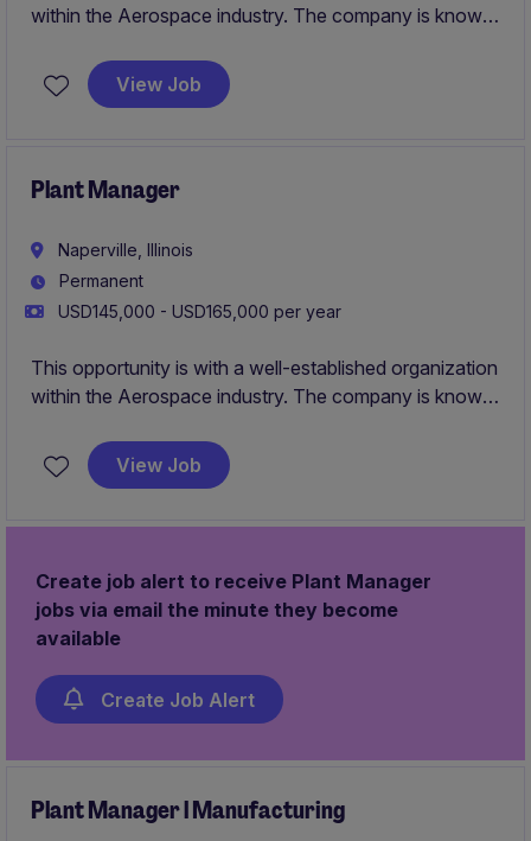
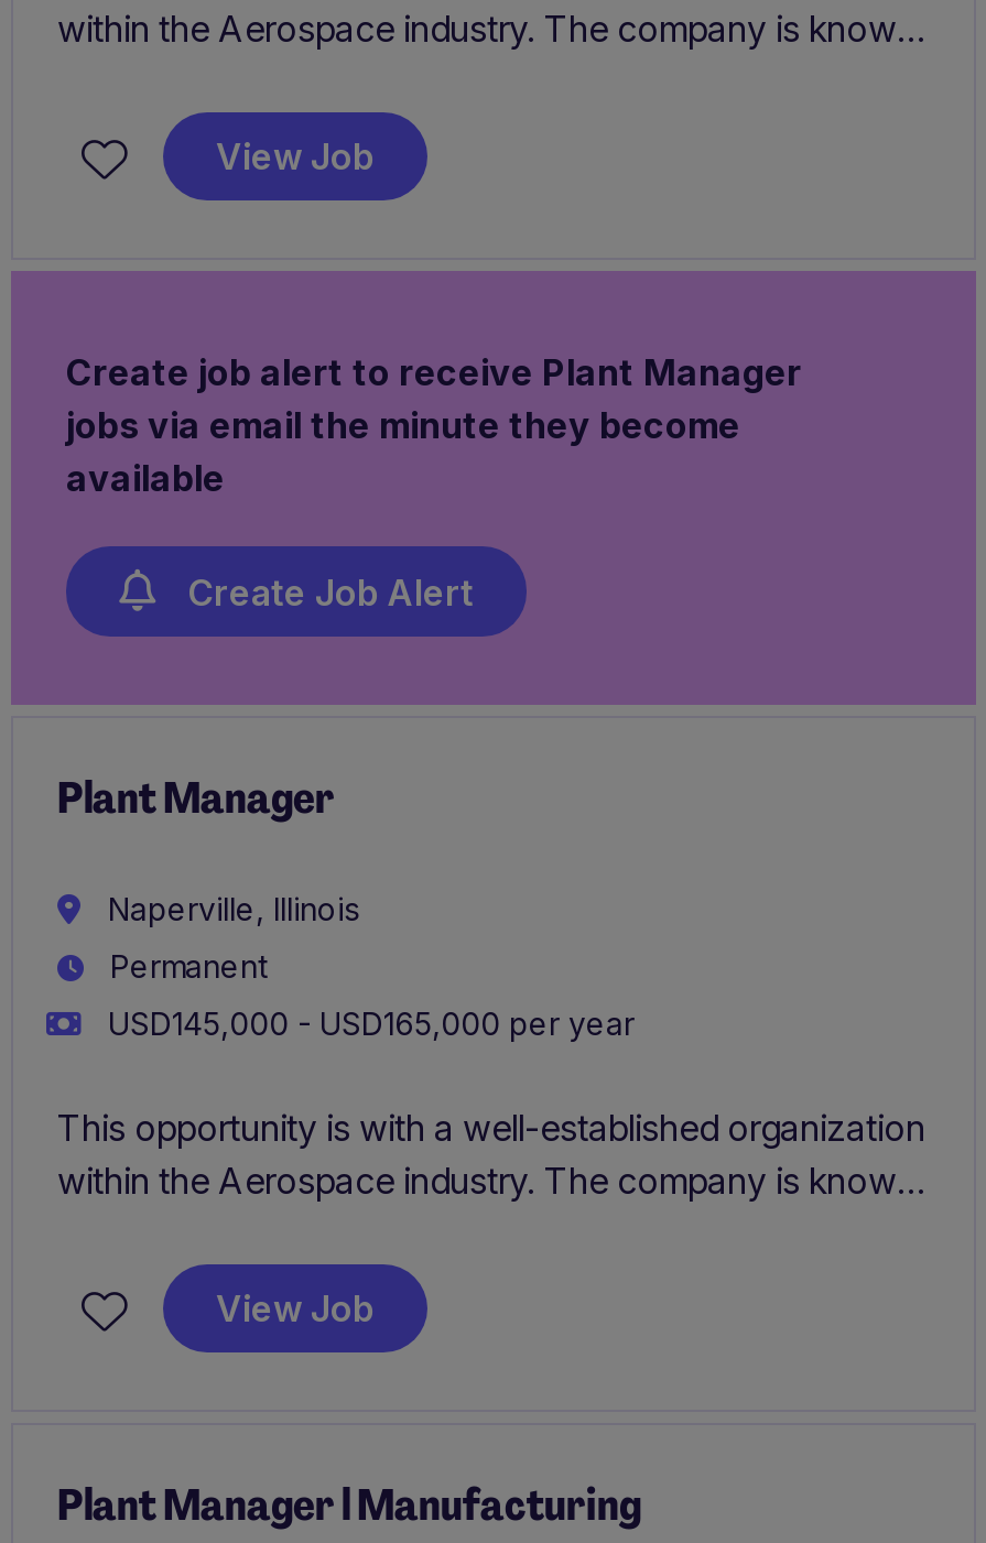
moved down: Plant Manager | Naperville, Illinois | Permanent | USD145,000 - USD165,000 per year | This opportunity is with a well-established organization | View Job

moved up: [image] | Create job alert to receive Plant Manager | jobs via email the minute they become | available | Create Job Alert
